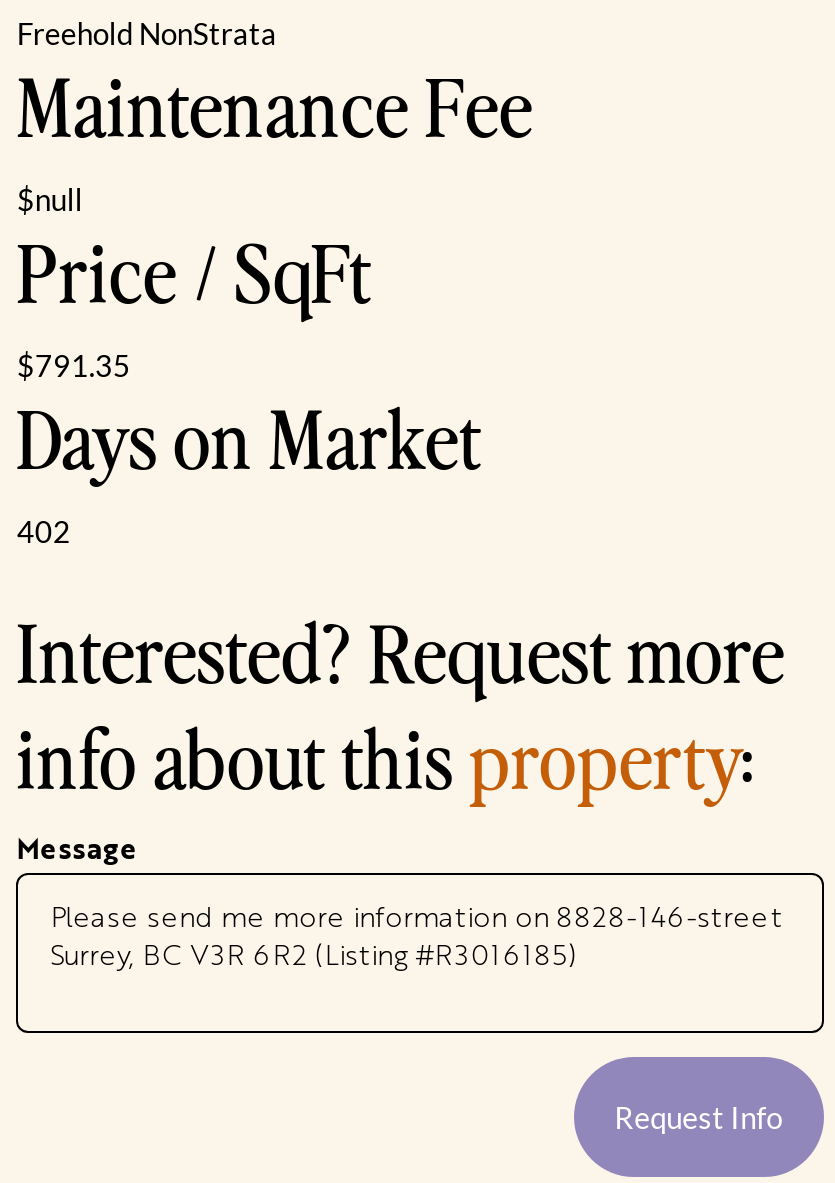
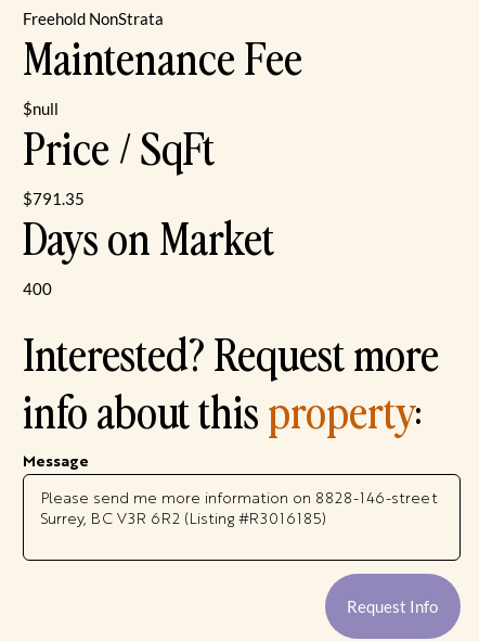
- 402
+ 400
